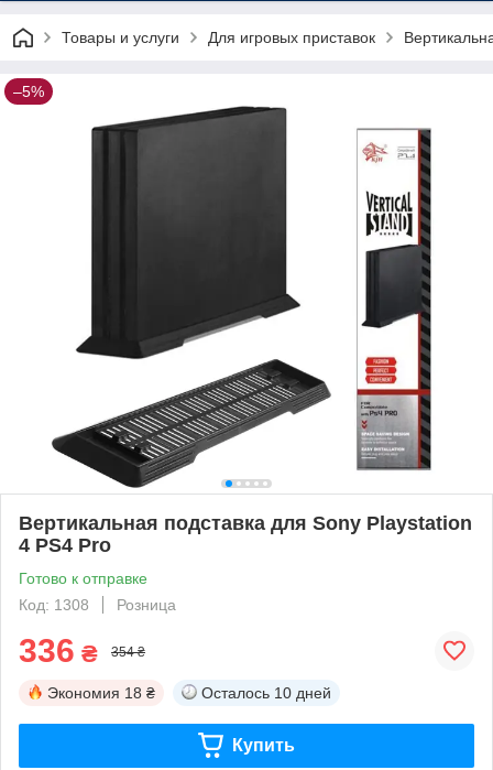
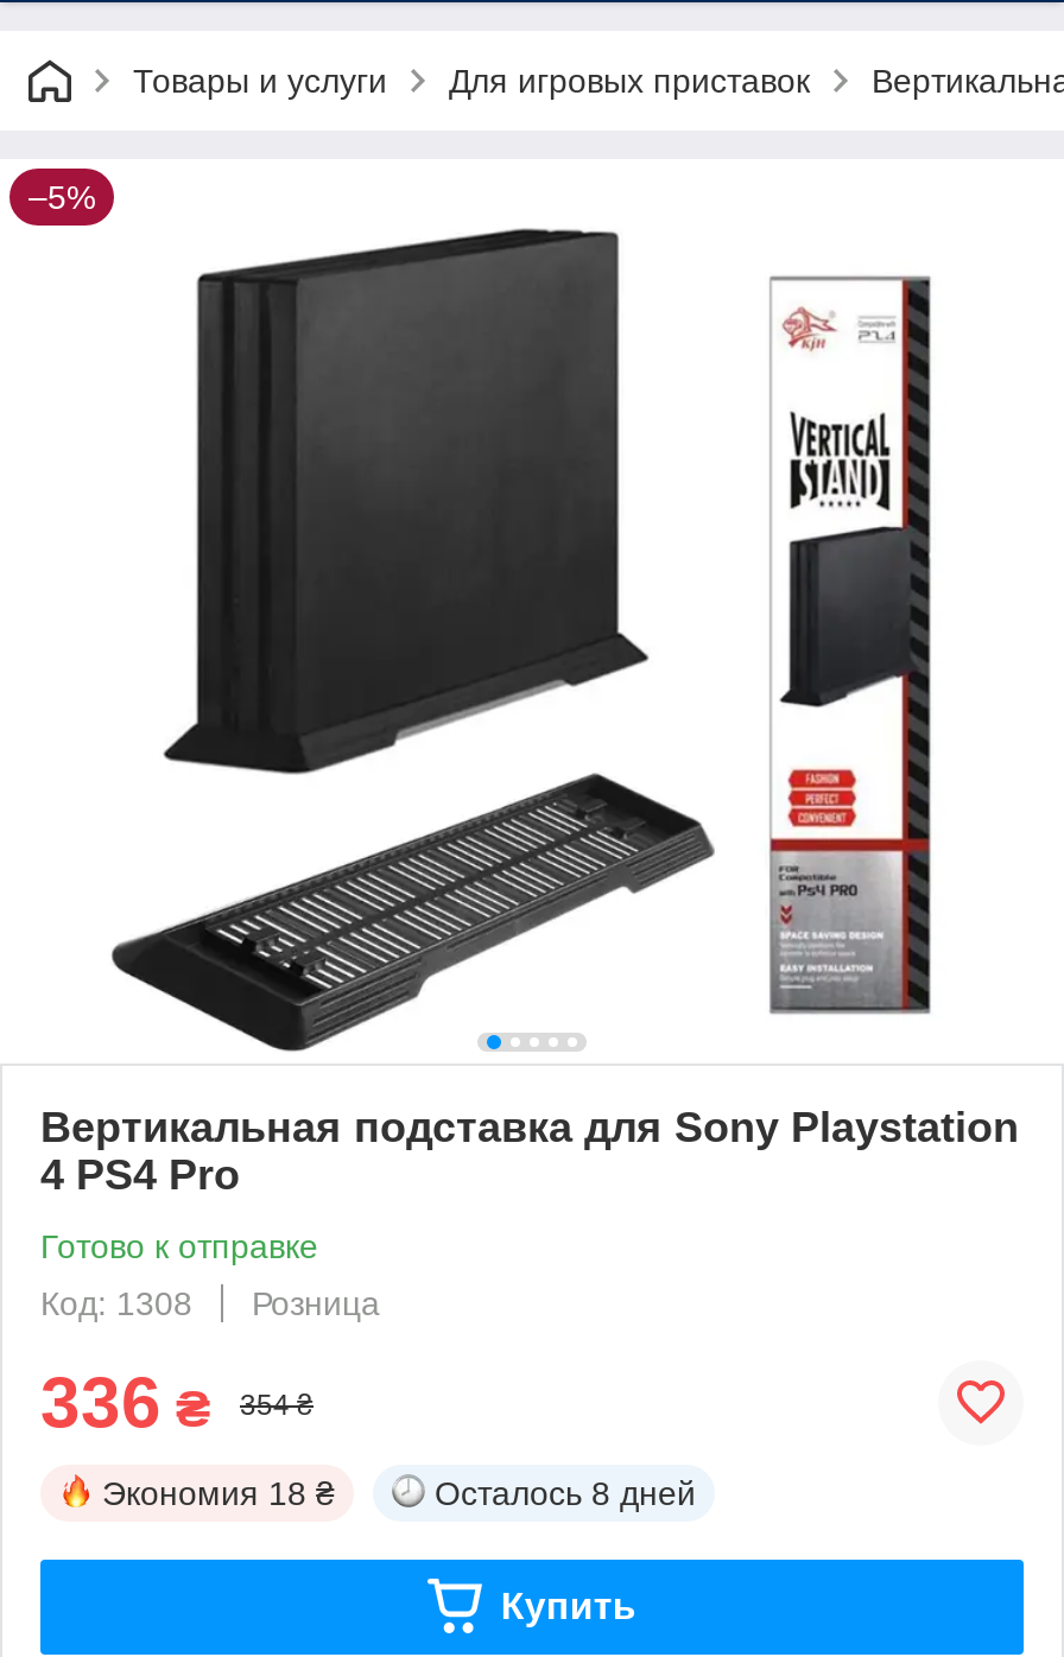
- Осталось 10 дней
+ Осталось 8 дней
